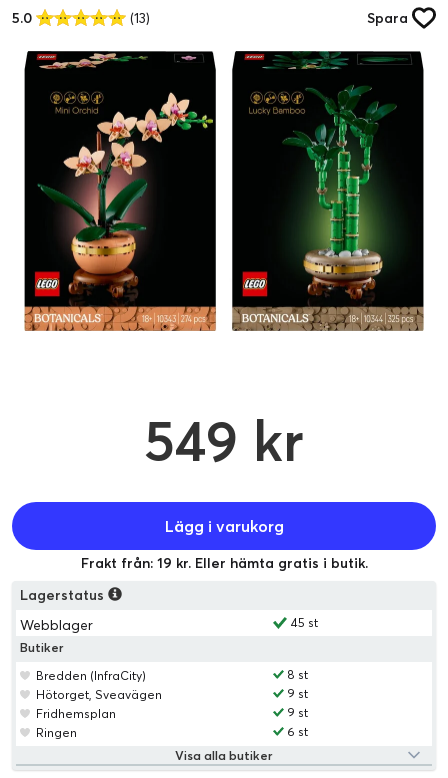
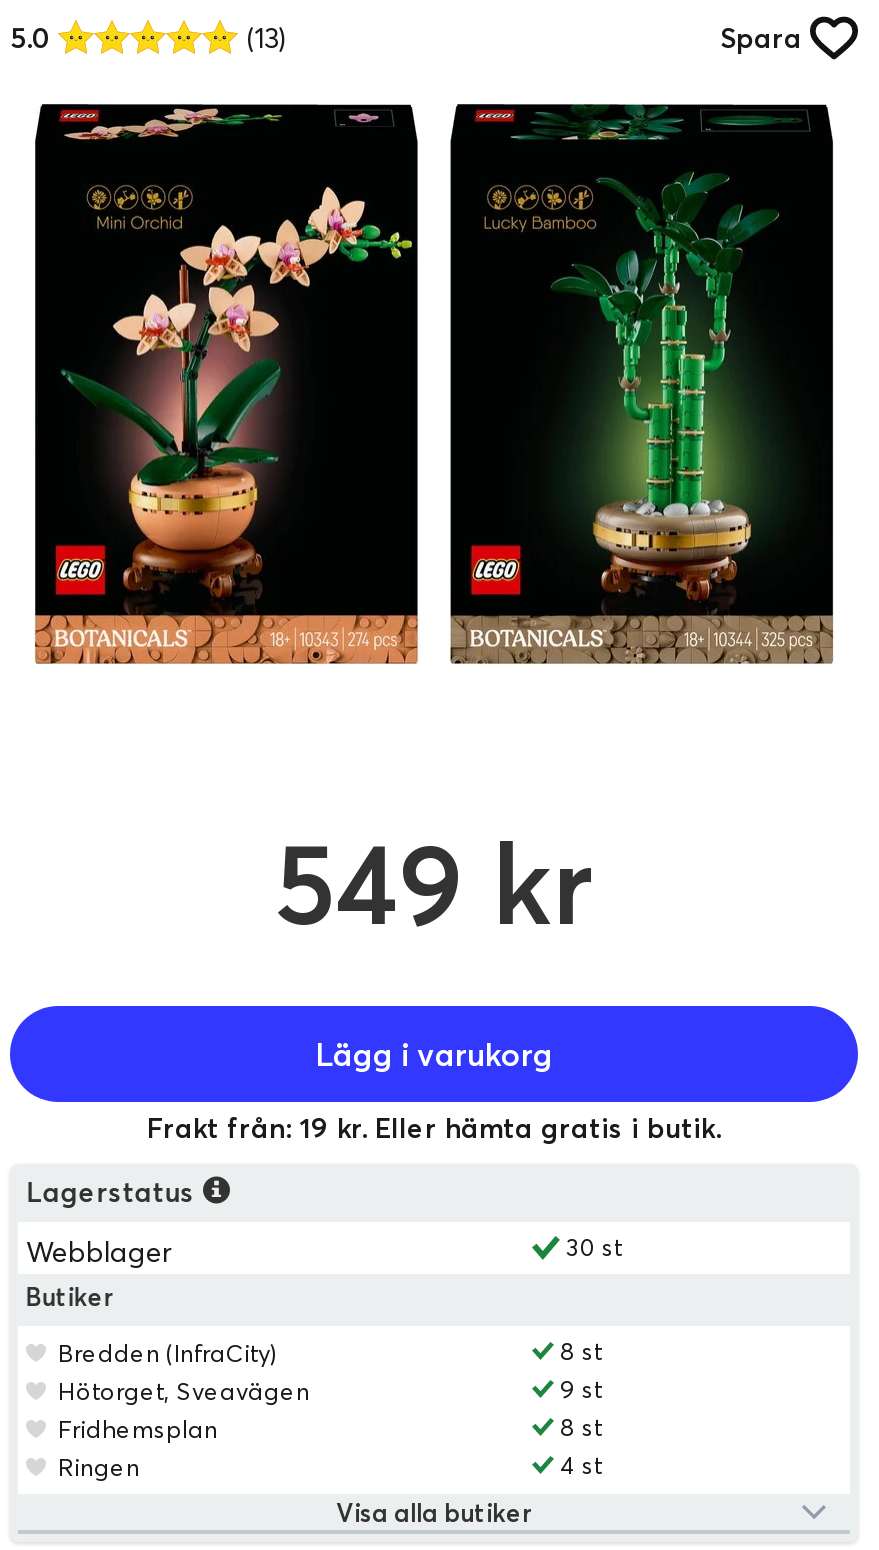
- 45 st
+ 30 st

- 9 st
+ 8 st

- 6 st
+ 4 st
